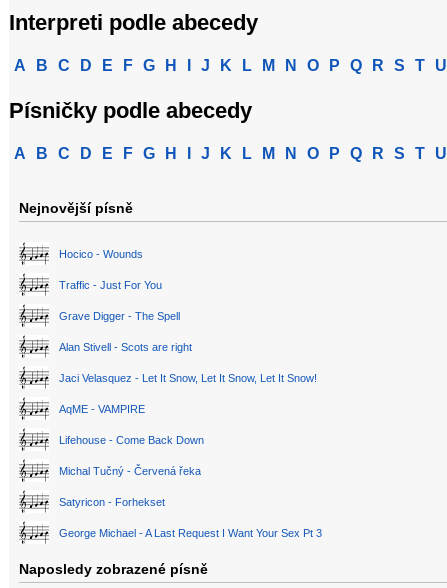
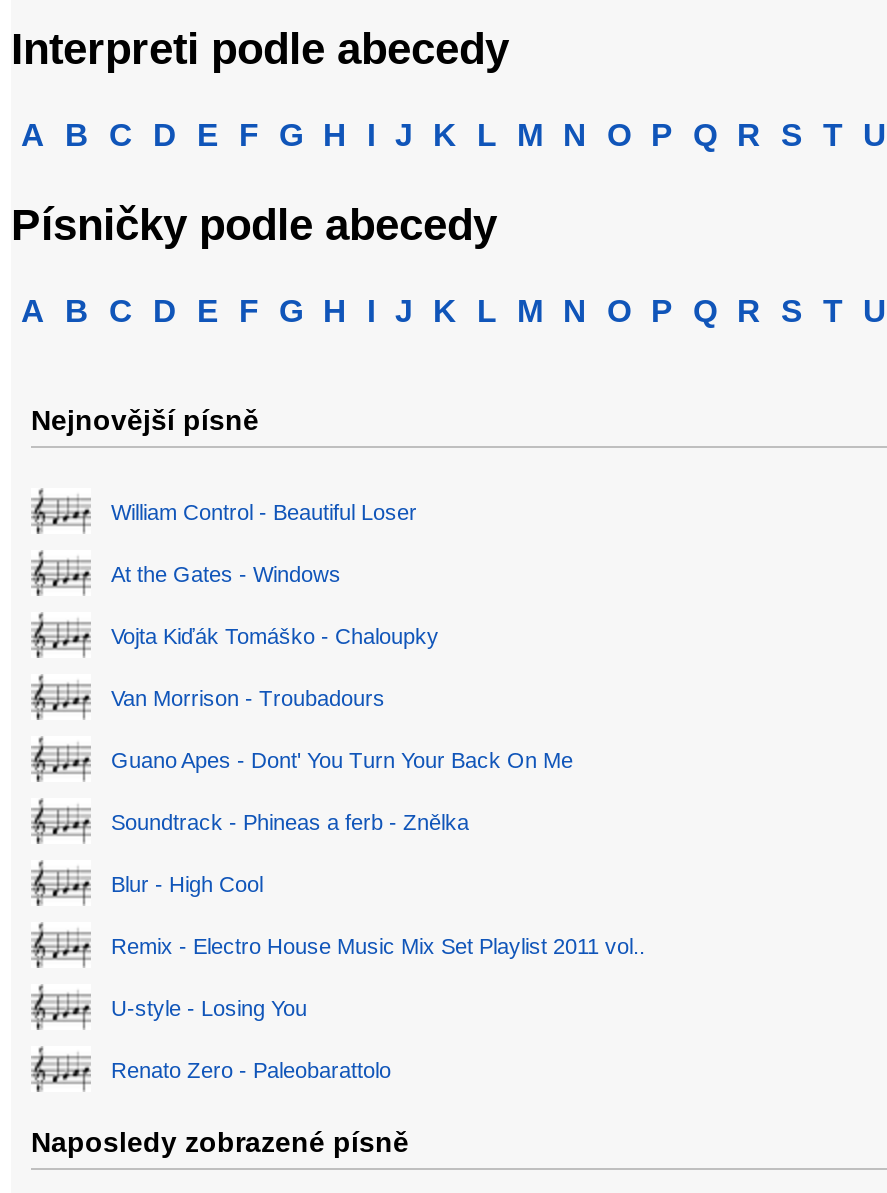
- Hocico - Wounds
+ William Control - Beautiful Loser

- Traffic - Just For You
+ At the Gates - Windows

- Grave Digger - The Spell
+ Vojta Kiďák Tomáško - Chaloupky

- Alan Stivell - Scots are right
+ Van Morrison - Troubadours

- Jaci Velasquez - Let It Snow, Let It Snow, Let It Snow!
+ Guano Apes - Dont' You Turn Your Back On Me

- AqME - VAMPIRE
+ Soundtrack - Phineas a ferb - Znělka

- Lifehouse - Come Back Down
+ Blur - High Cool

- Michal Tučný - Červená řeka
+ Remix - Electro House Music Mix Set Playlist 2011 vol..

- Satyricon - Forhekset
+ U-style - Losing You

- George Michael - A Last Request I Want Your Sex Pt 3
+ Renato Zero - Paleobarattolo
